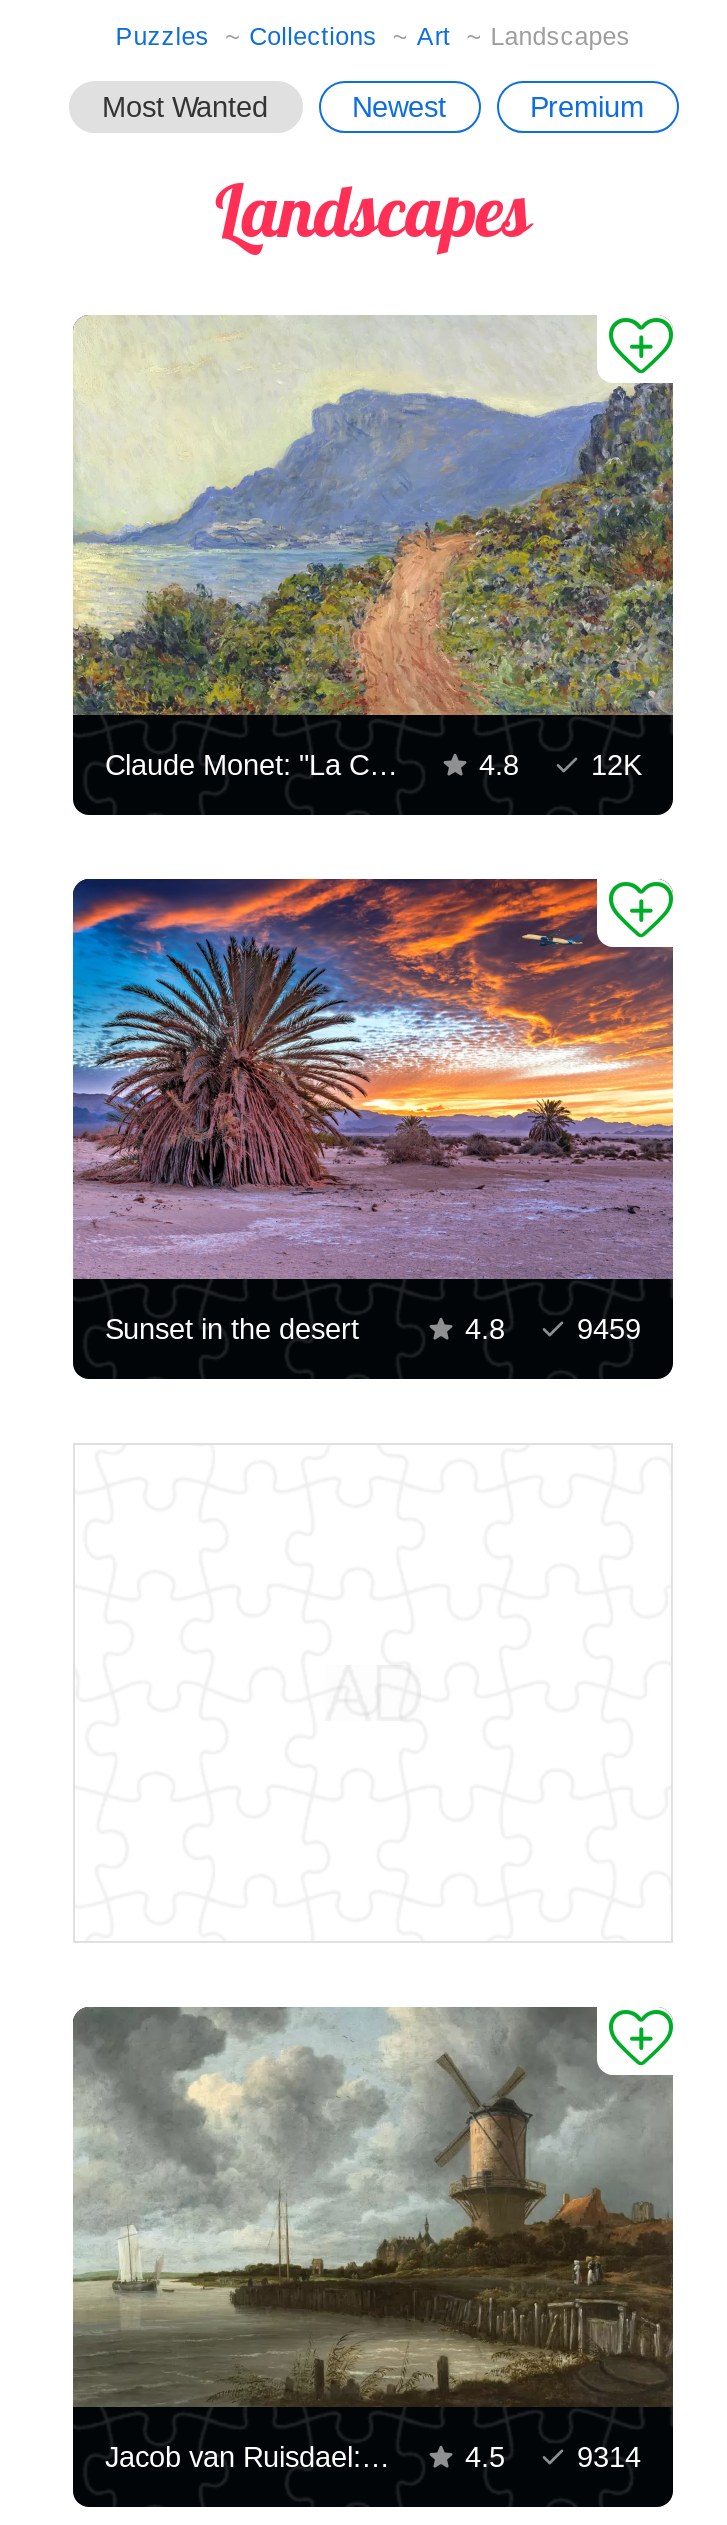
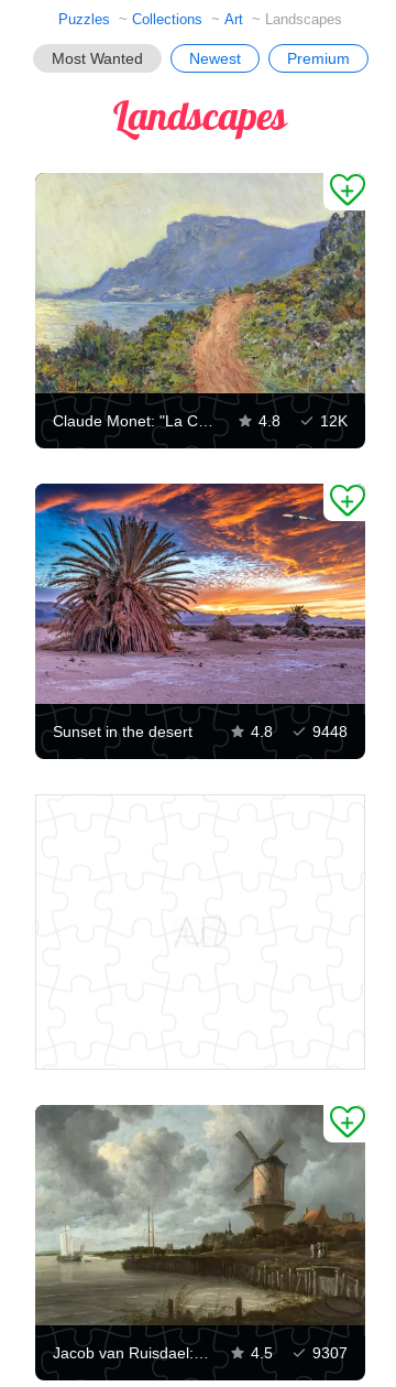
- 9459
+ 9448

- 9314
+ 9307
